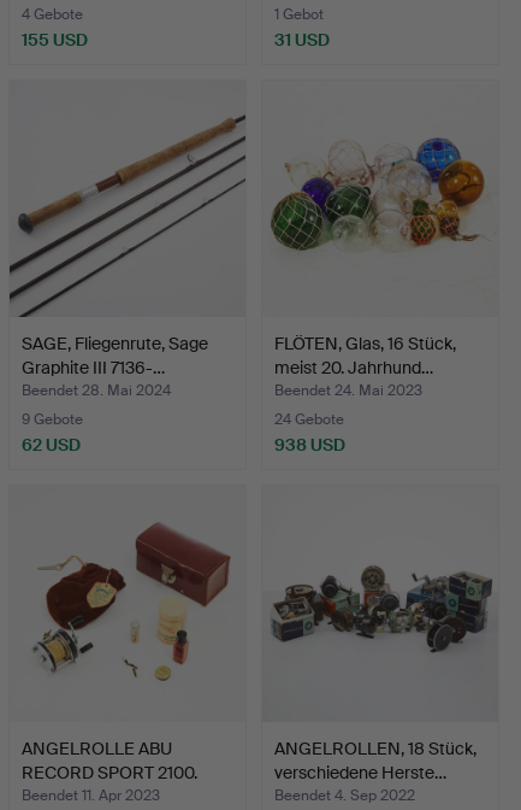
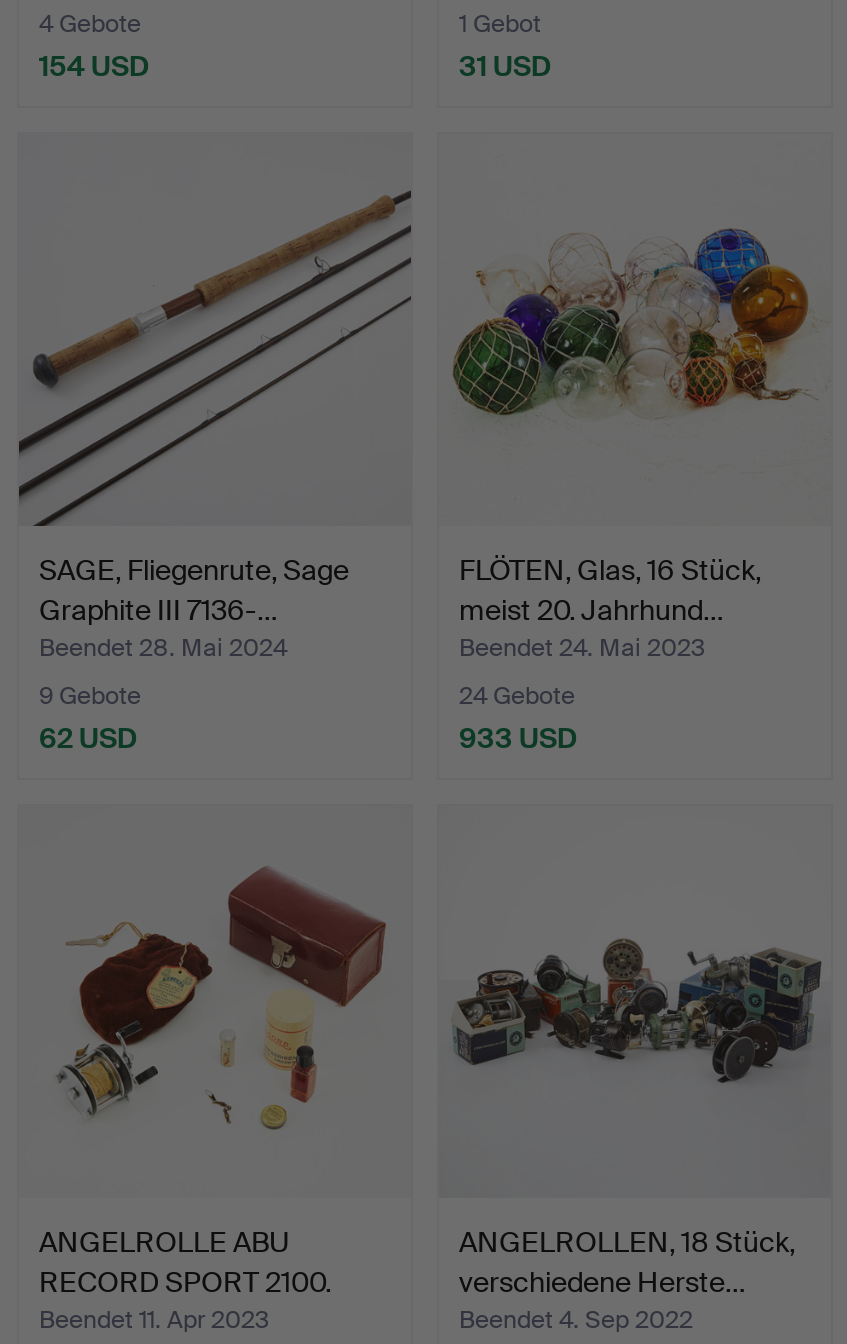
- 155 USD
+ 154 USD

- 938 USD
+ 933 USD
